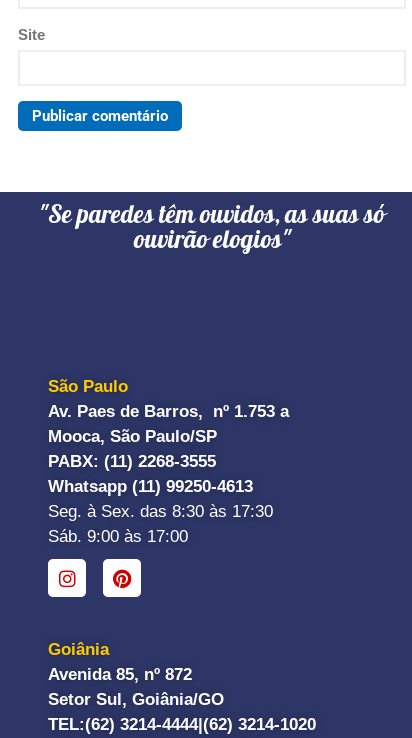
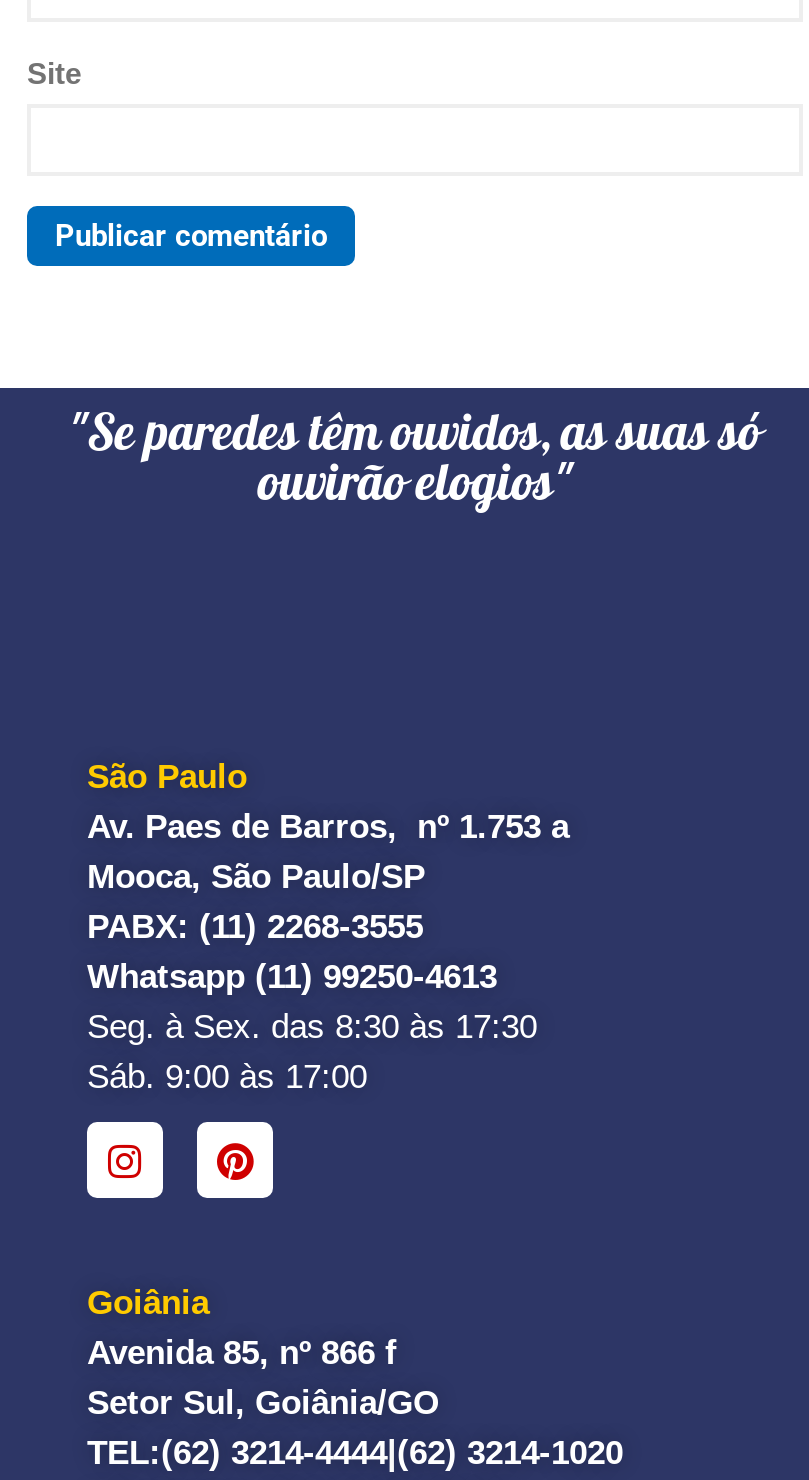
- Avenida 85, nº 872
+ Avenida 85, nº 866 f
